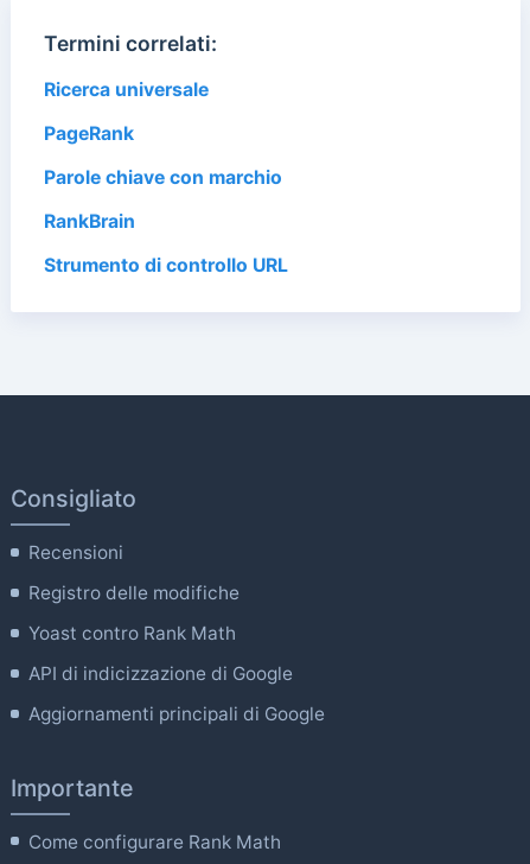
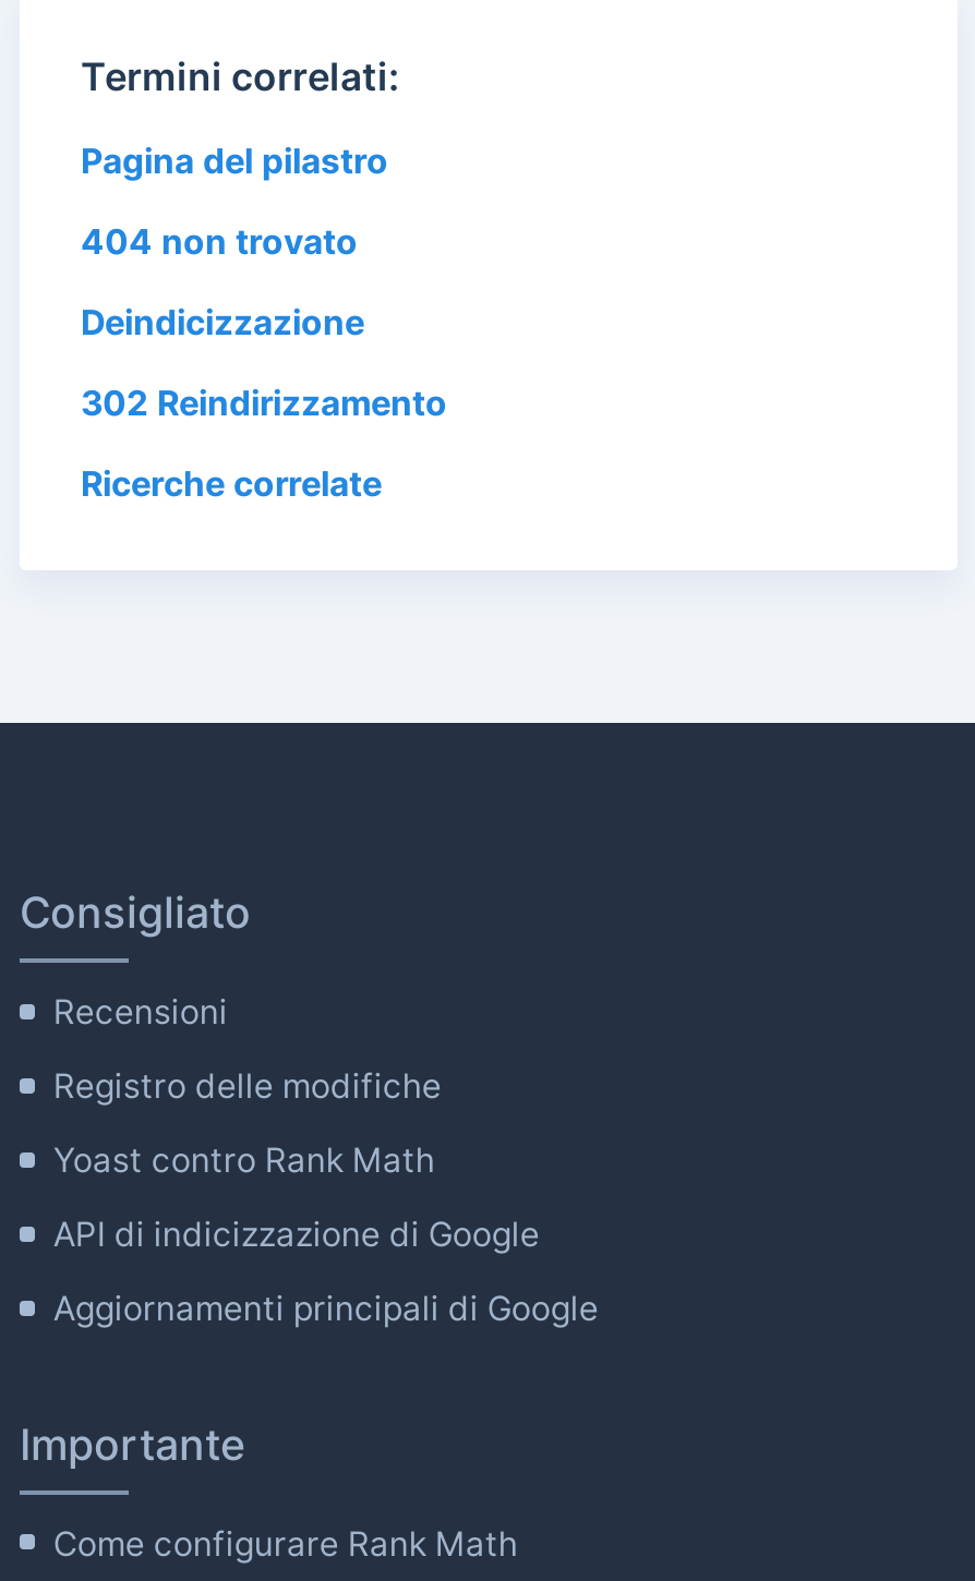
- Ricerca universale
+ Pagina del pilastro

- PageRank
+ 404 non trovato

- Parole chiave con marchio
+ Deindicizzazione

- RankBrain
+ 302 Reindirizzamento

- Strumento di controllo URL
+ Ricerche correlate
